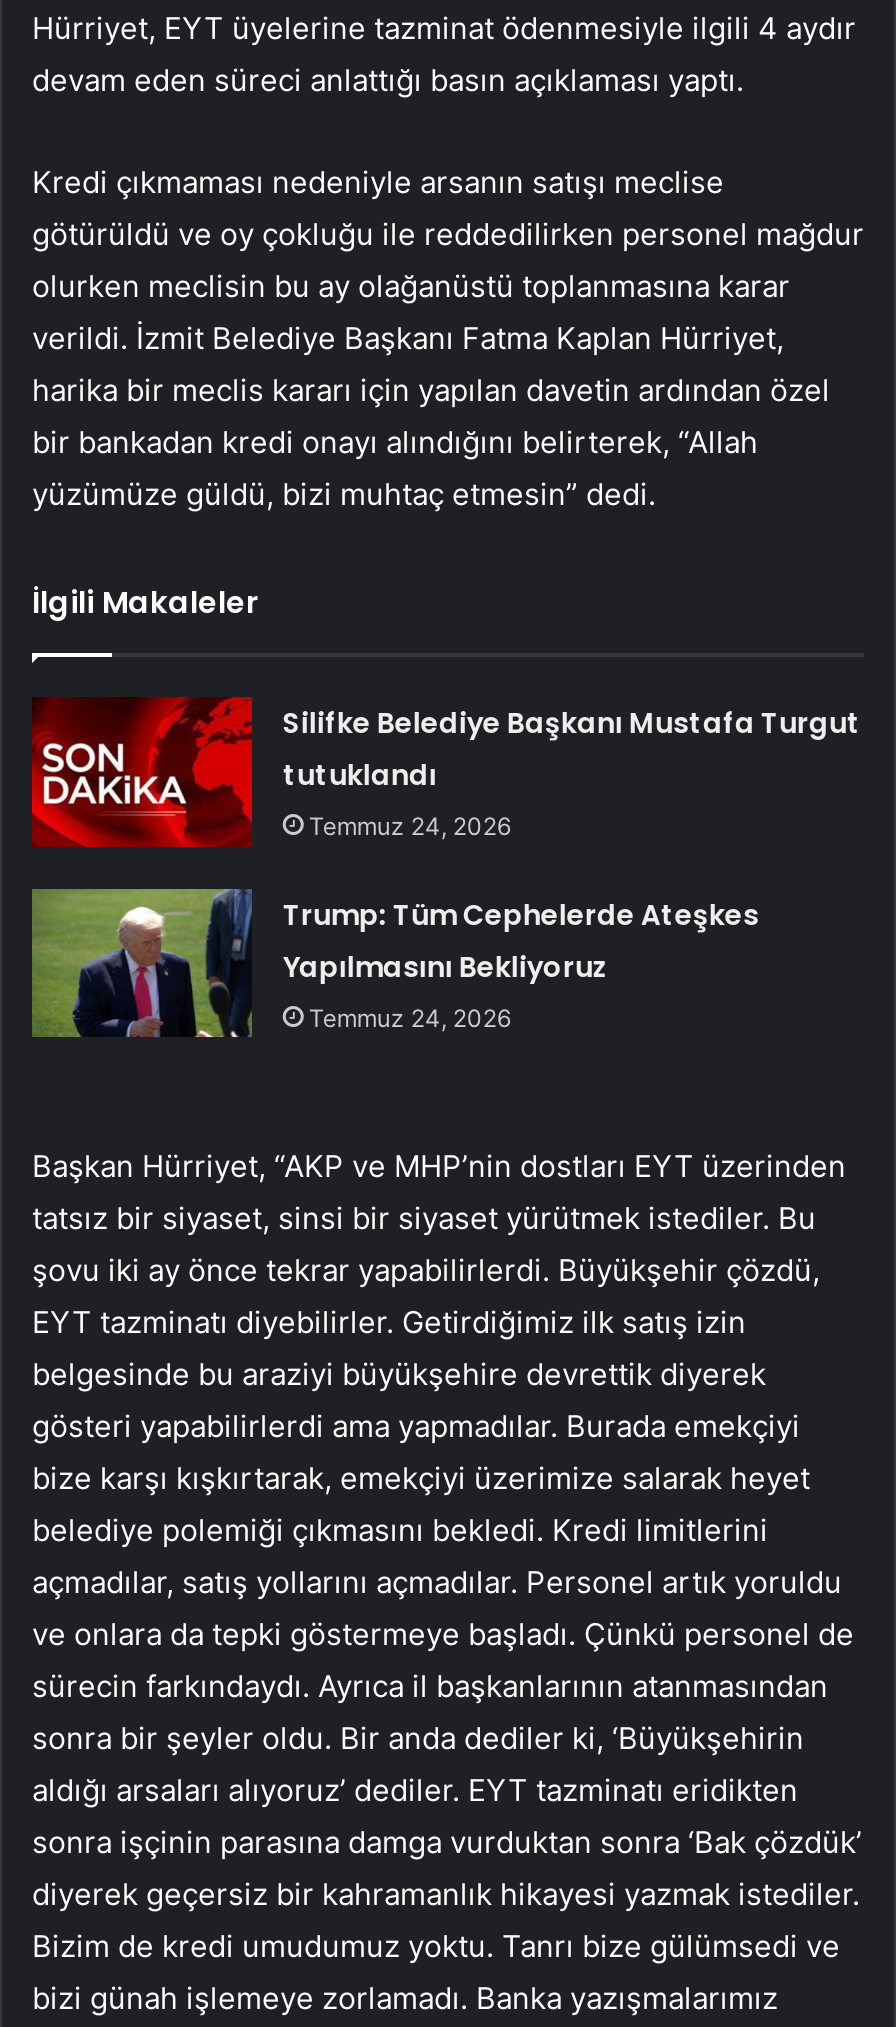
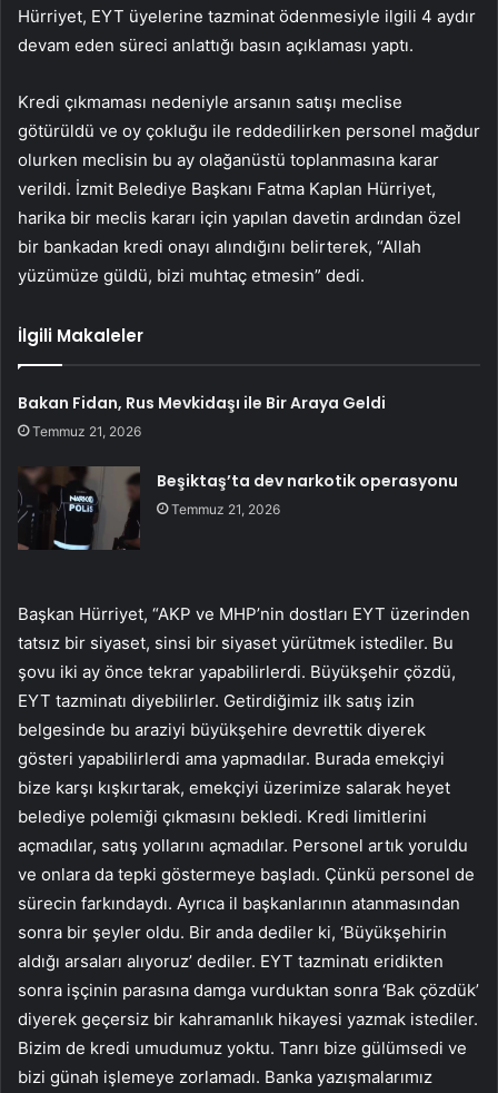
- Silifke Belediye Başkanı Mustafa Turgut
- tutuklandı
- Temmuz 24, 2026
+ Bakan Fidan, Rus Mevkidaşı ile Bir Araya Geldi
+ Temmuz 21, 2026

- [image]
- Trump: Tüm Cephelerde Ateşkes
- Yapılmasını Bekliyoruz
- Temmuz 24, 2026
+ [image]
+ Beşiktaş’ta dev narkotik operasyonu
+ Temmuz 21, 2026
